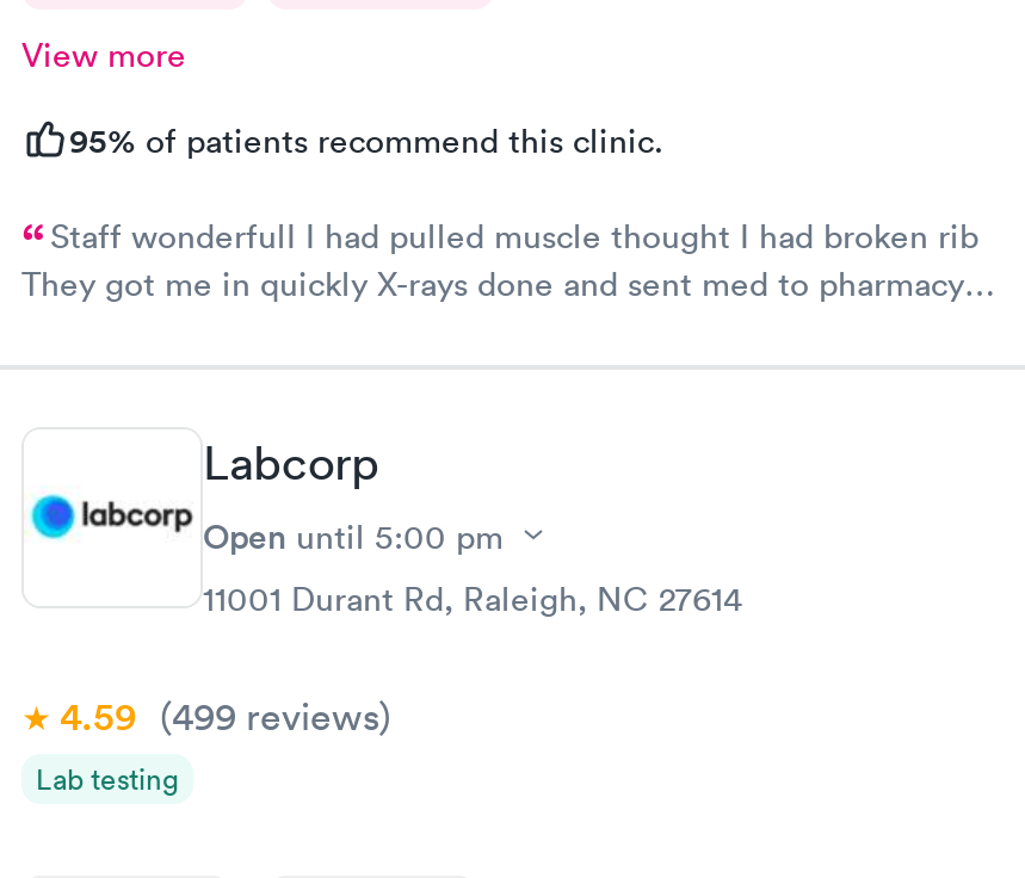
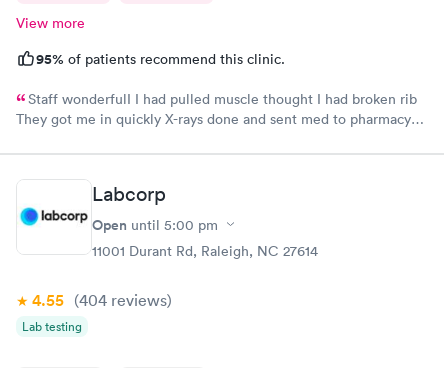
- 4.59 (499 reviews)
+ 4.55 (404 reviews)
